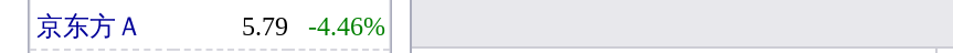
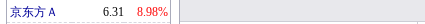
- 5.79
+ 6.31

- -4.46%
+ 8.98%
